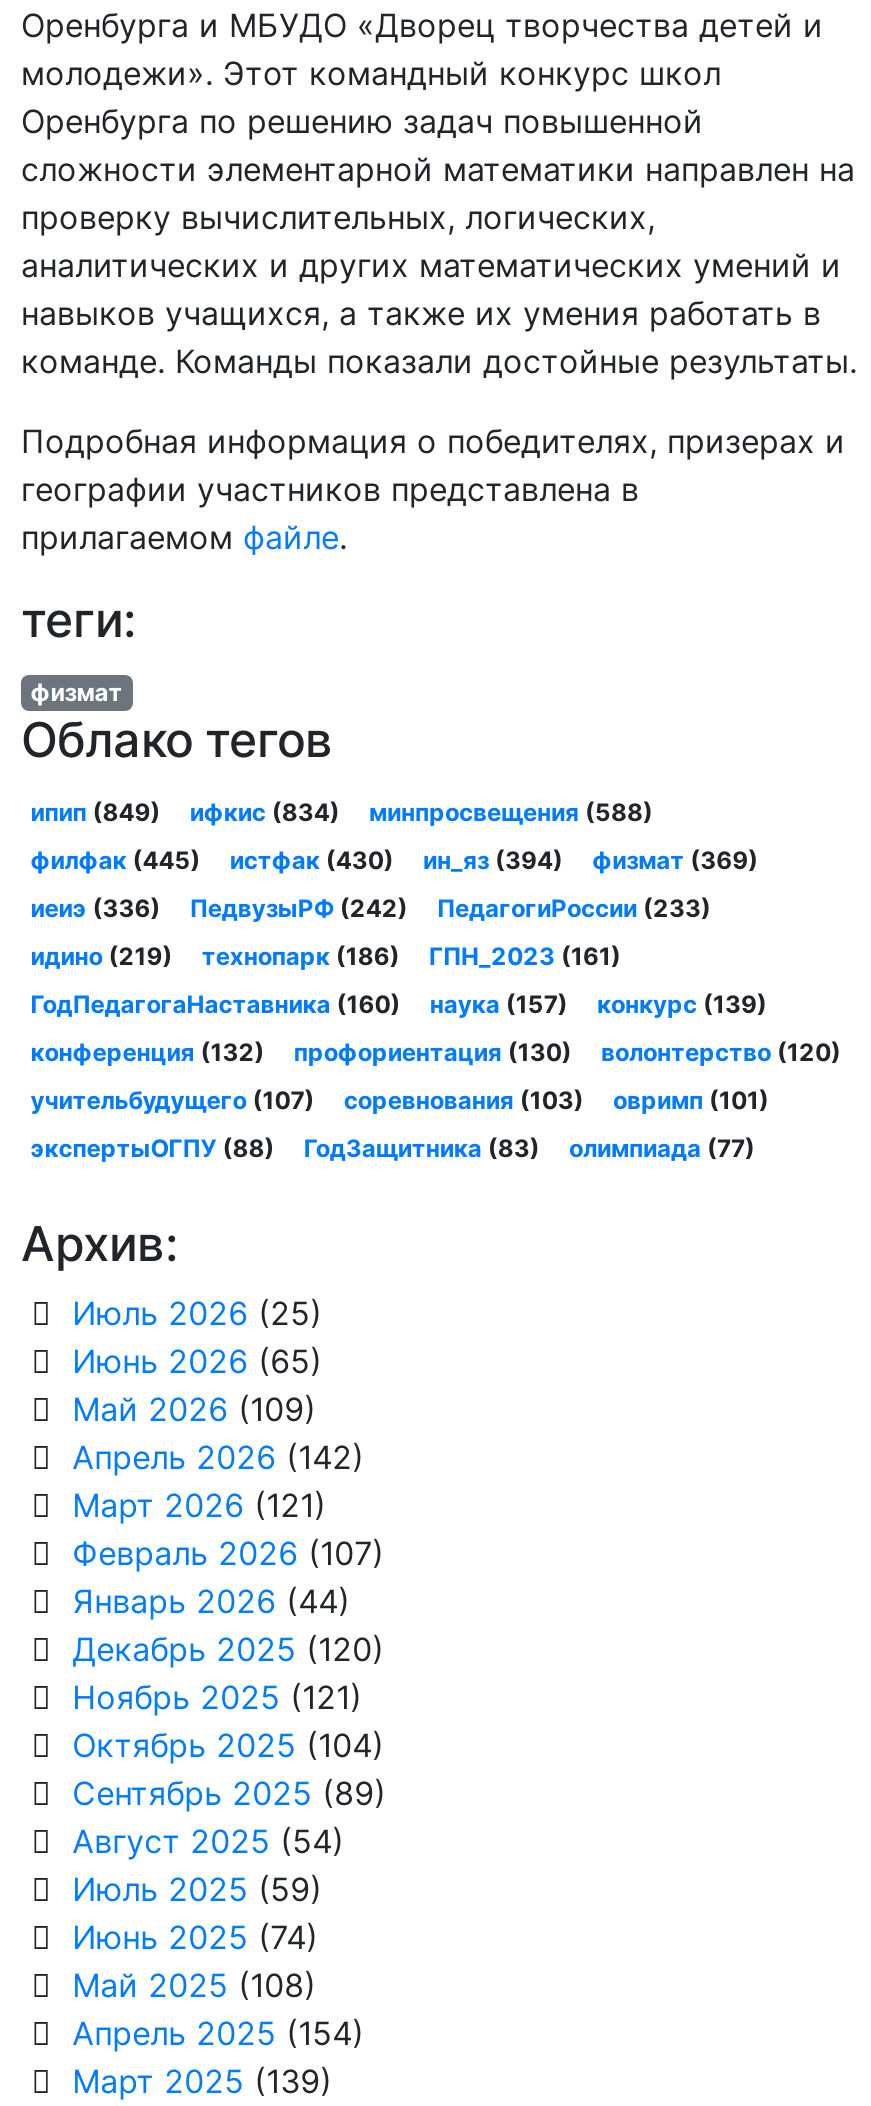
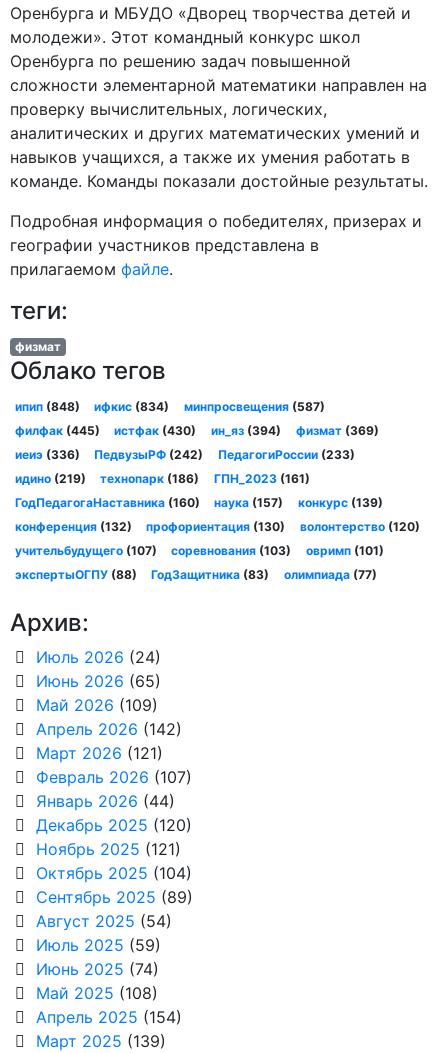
- ипип (849)
+ ипип (848)

- минпросвещения (588)
+ минпросвещения (587)

- Июль 2026 (25)
+ Июль 2026 (24)
